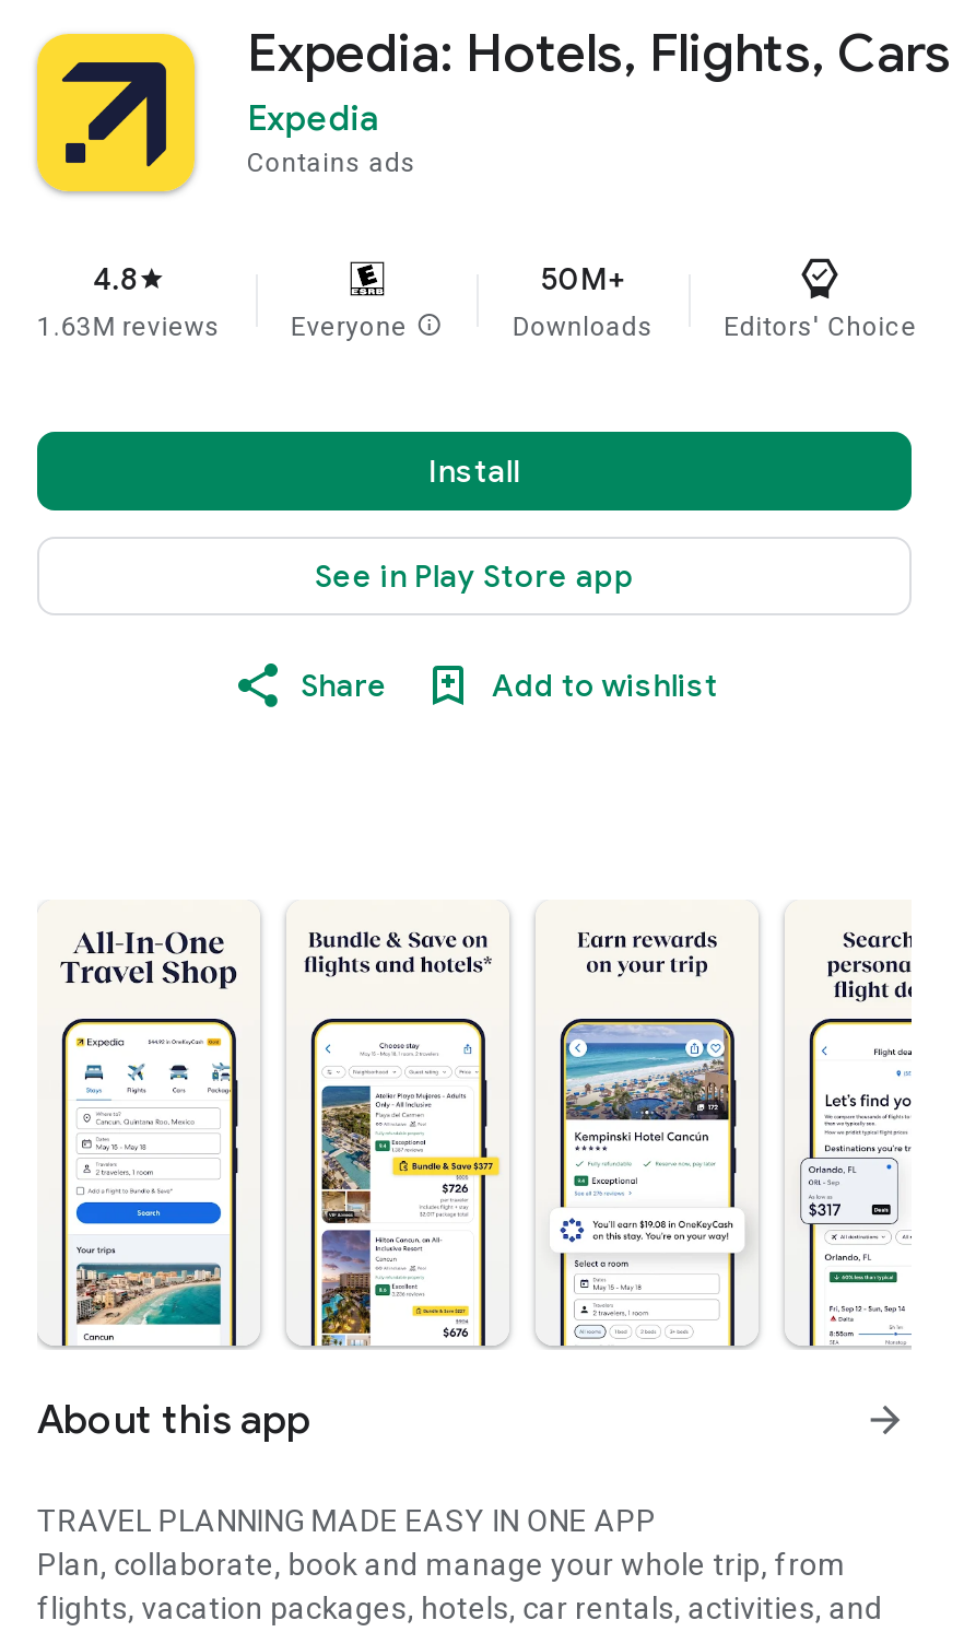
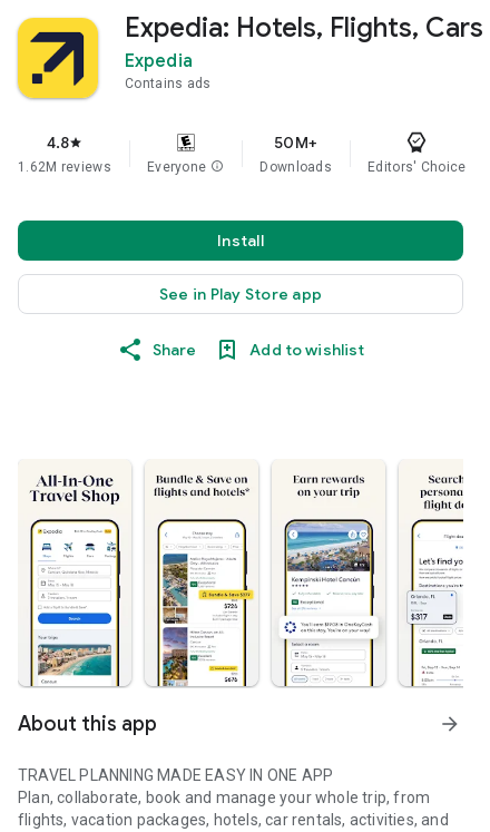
- 1.63M reviews
+ 1.62M reviews
